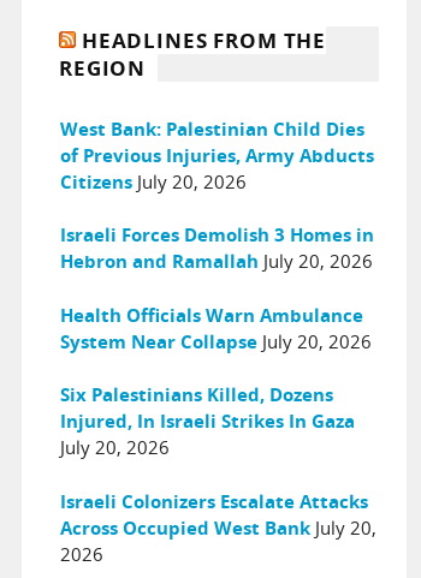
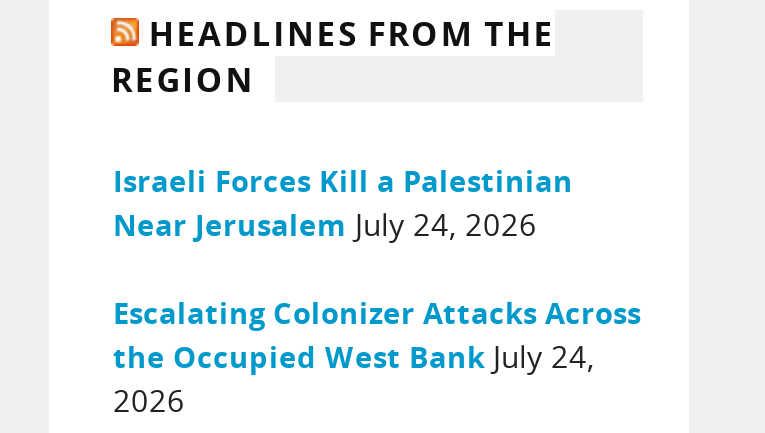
- West Bank: Palestinian Child Dies
- of Previous Injuries, Army Abducts
- Citizens July 20, 2026
- Israeli Forces Demolish 3 Homes in
- Hebron and Ramallah July 20, 2026
- Health Officials Warn Ambulance
- System Near Collapse July 20, 2026
- Six Palestinians Killed, Dozens
- Injured, In Israeli Strikes In Gaza
- July 20, 2026
- Israeli Colonizers Escalate Attacks
- Across Occupied West Bank July 20,
+ Israeli Forces Kill a Palestinian
+ Near Jerusalem July 24, 2026
+ Escalating Colonizer Attacks Across
+ the Occupied West Bank July 24,
